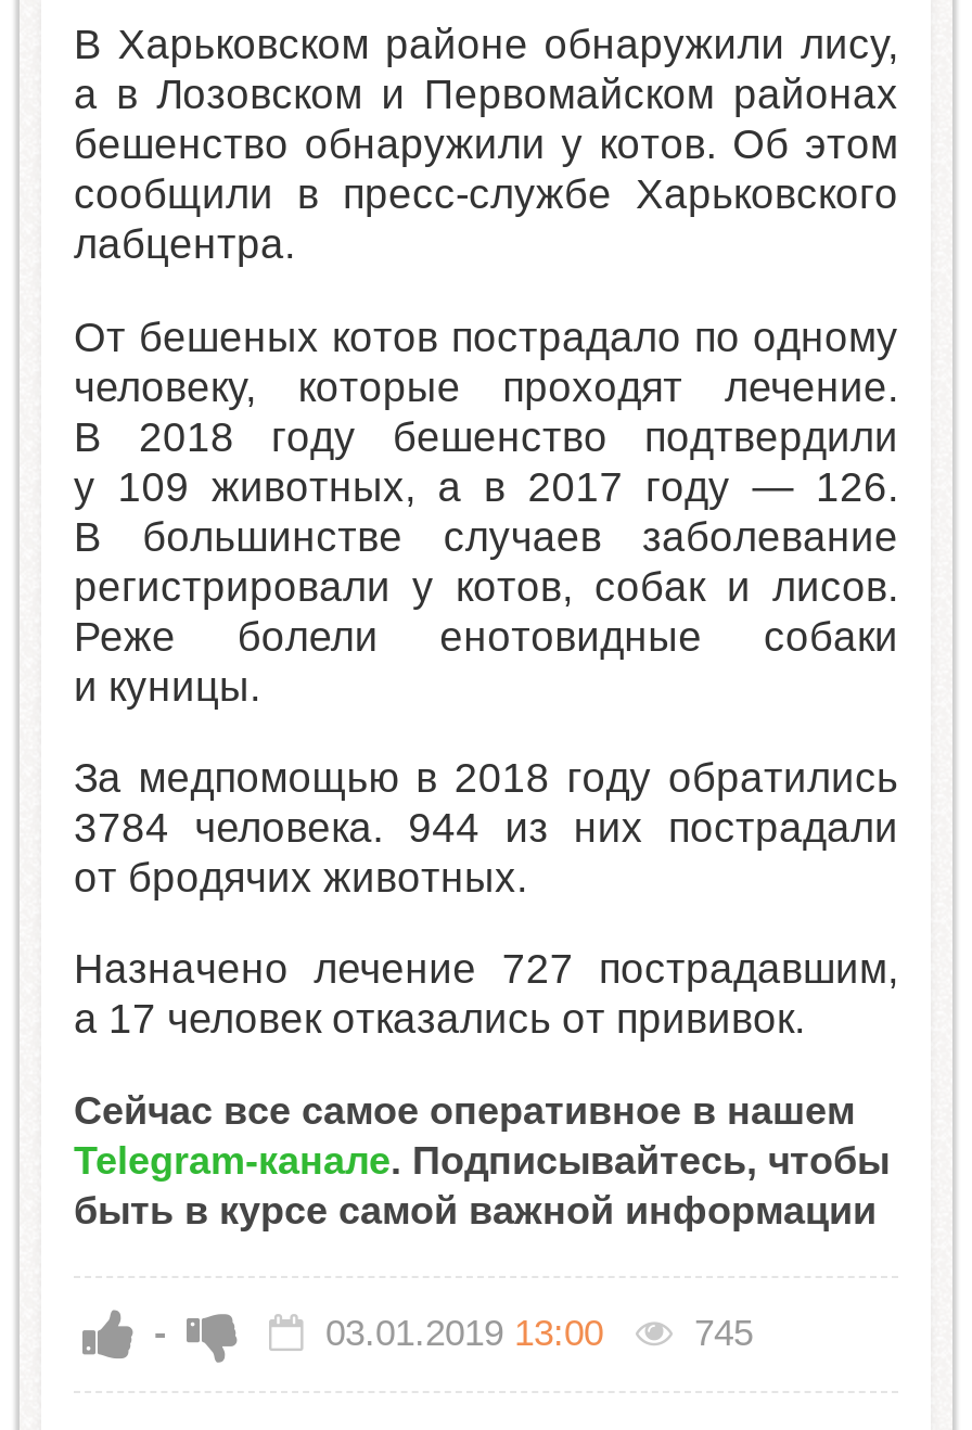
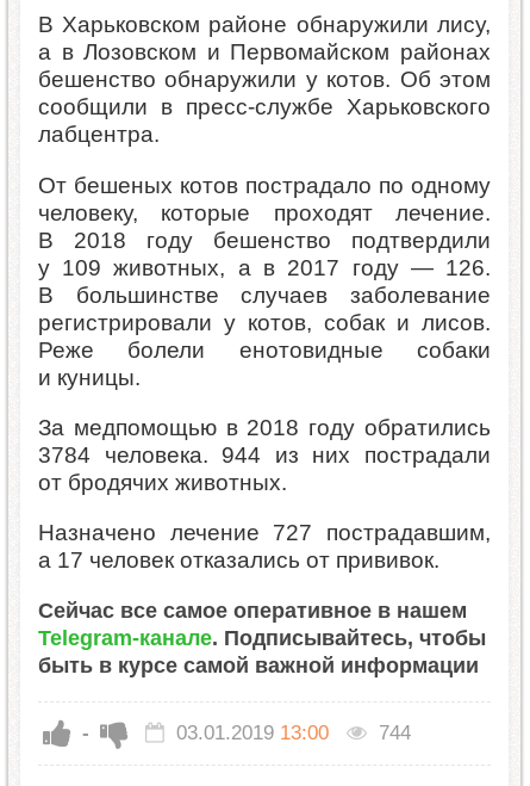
- 03.01.2019 13:00 745
+ 03.01.2019 13:00 744
